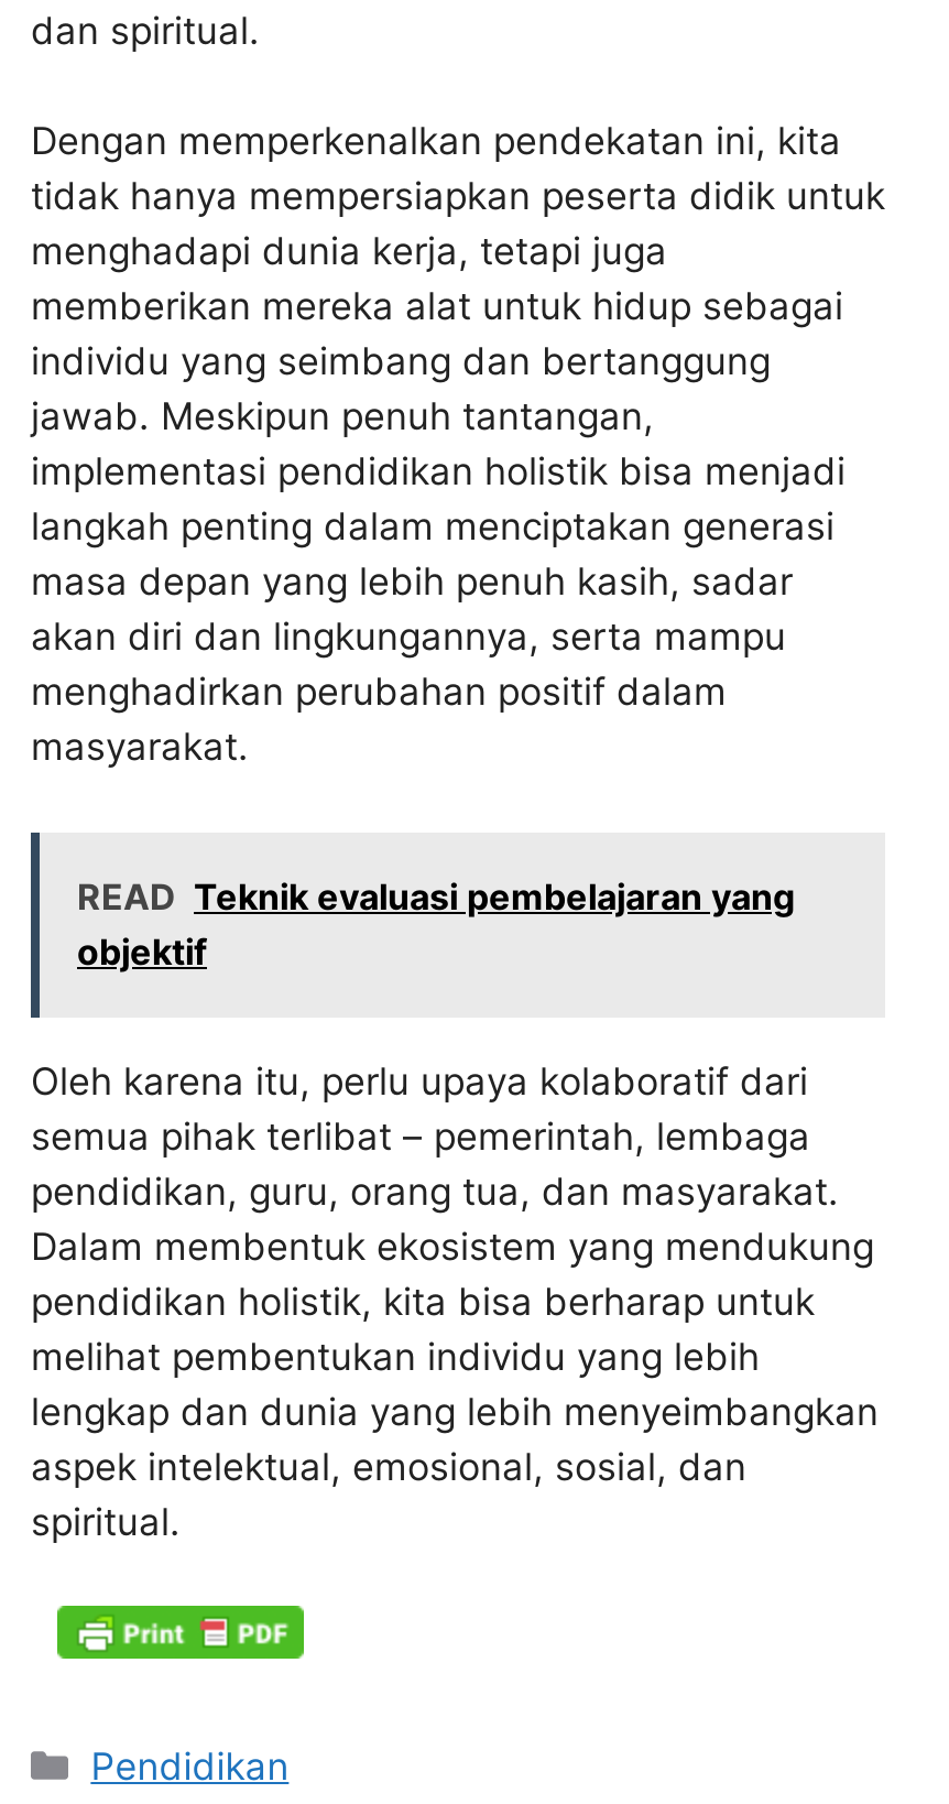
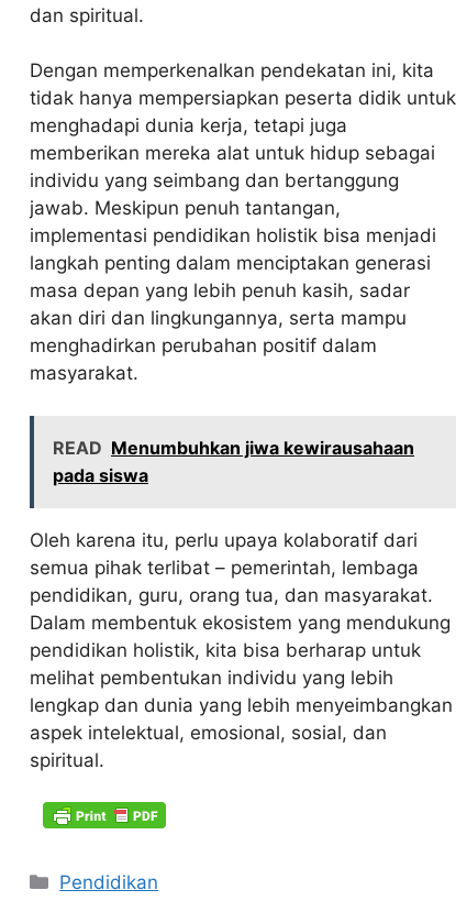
- READ Teknik evaluasi pembelajaran yang
- objektif
+ READ Menumbuhkan jiwa kewirausahaan
+ pada siswa
